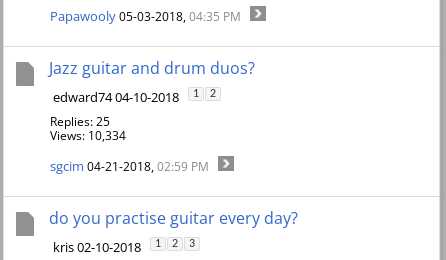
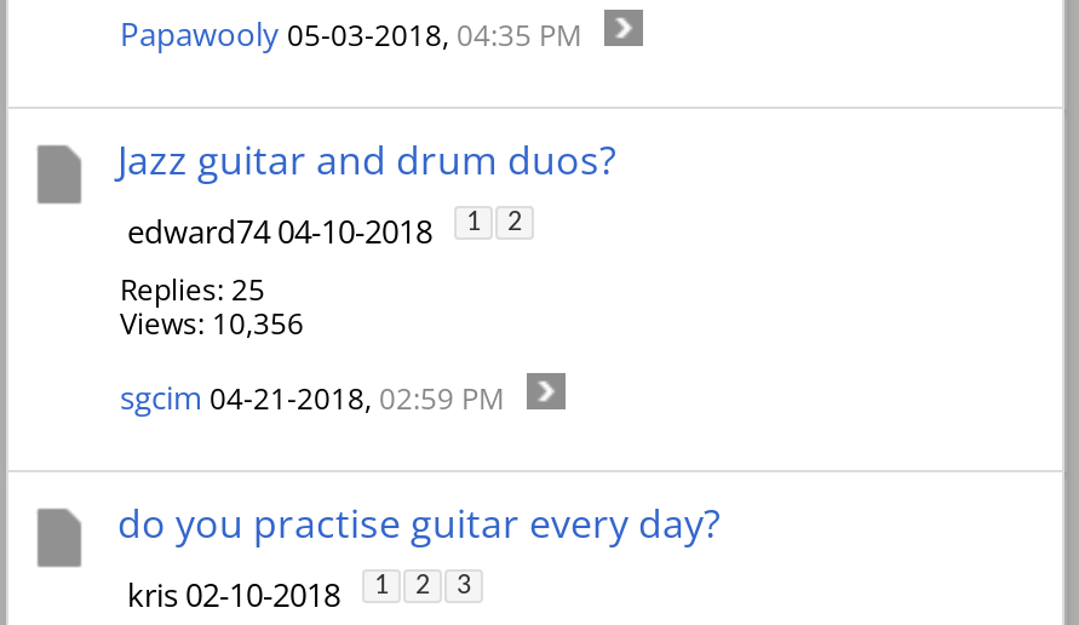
- Views: 10,334
+ Views: 10,356
